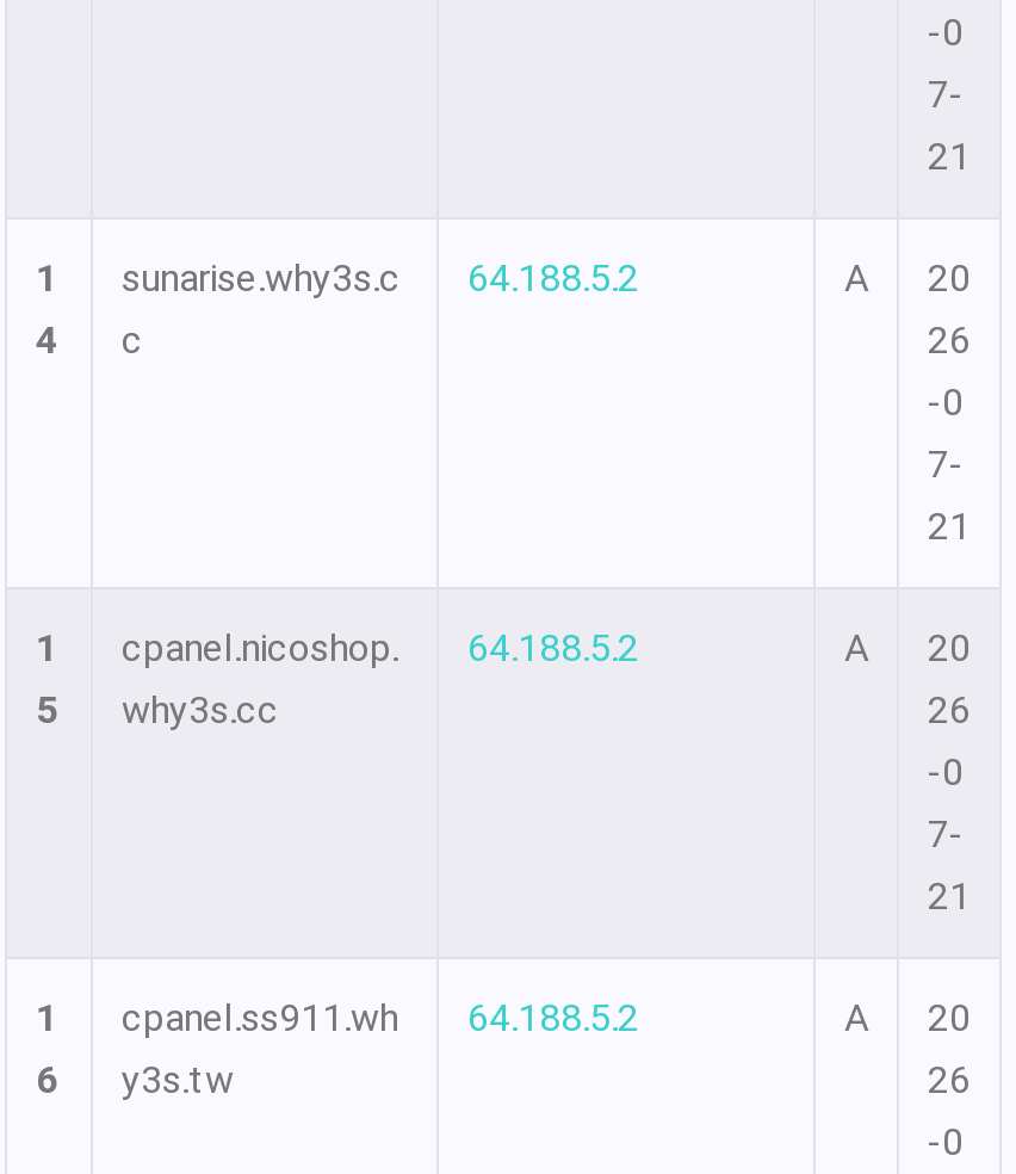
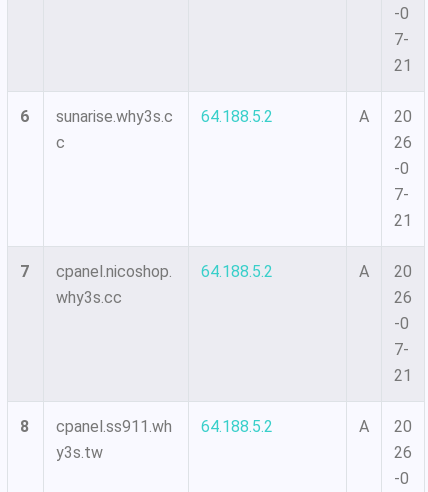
- 1
- 4
+ 6

- 1
- 5
+ 7

- 1
- 6
+ 8
